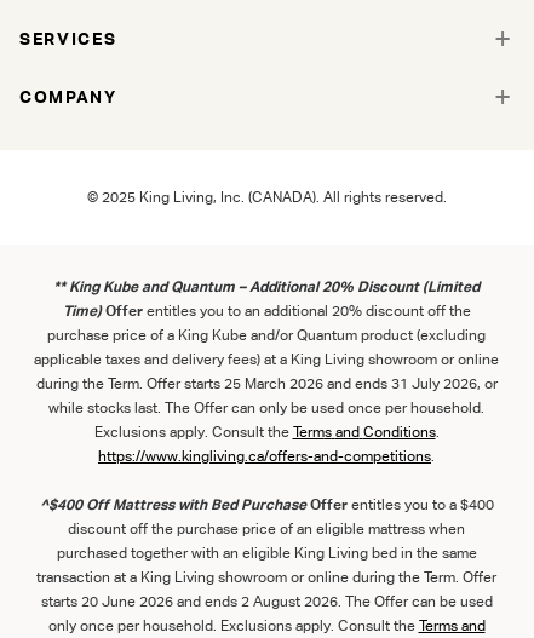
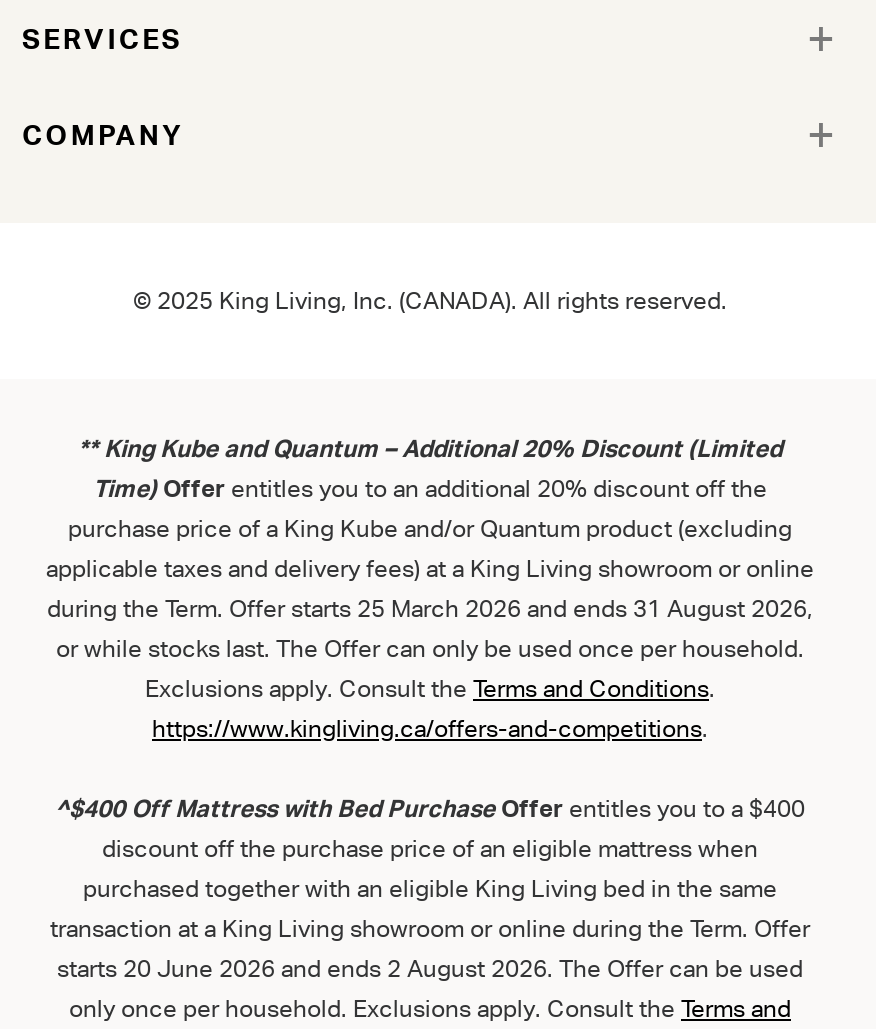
- during the Term. Offer starts 25 March 2026 and ends 31 July 2026, or
- while stocks last. The Offer can only be used once per household.
+ during the Term. Offer starts 25 March 2026 and ends 31 August 2026,
+ or while stocks last. The Offer can only be used once per household.
